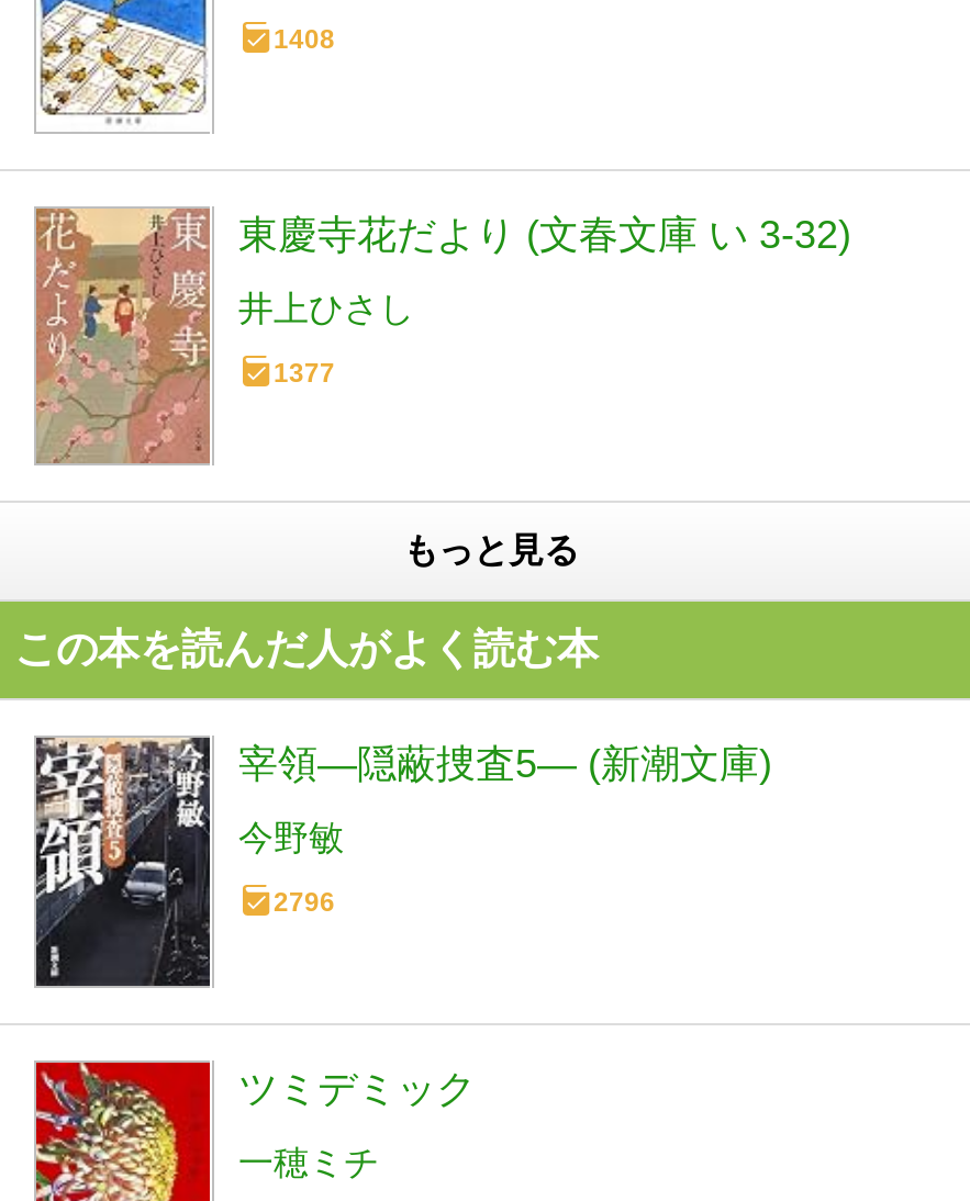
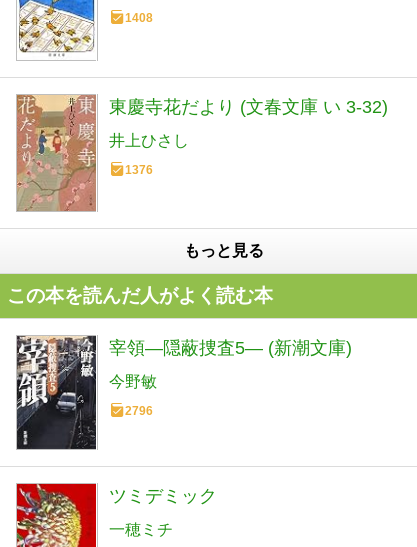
- 1377
+ 1376
